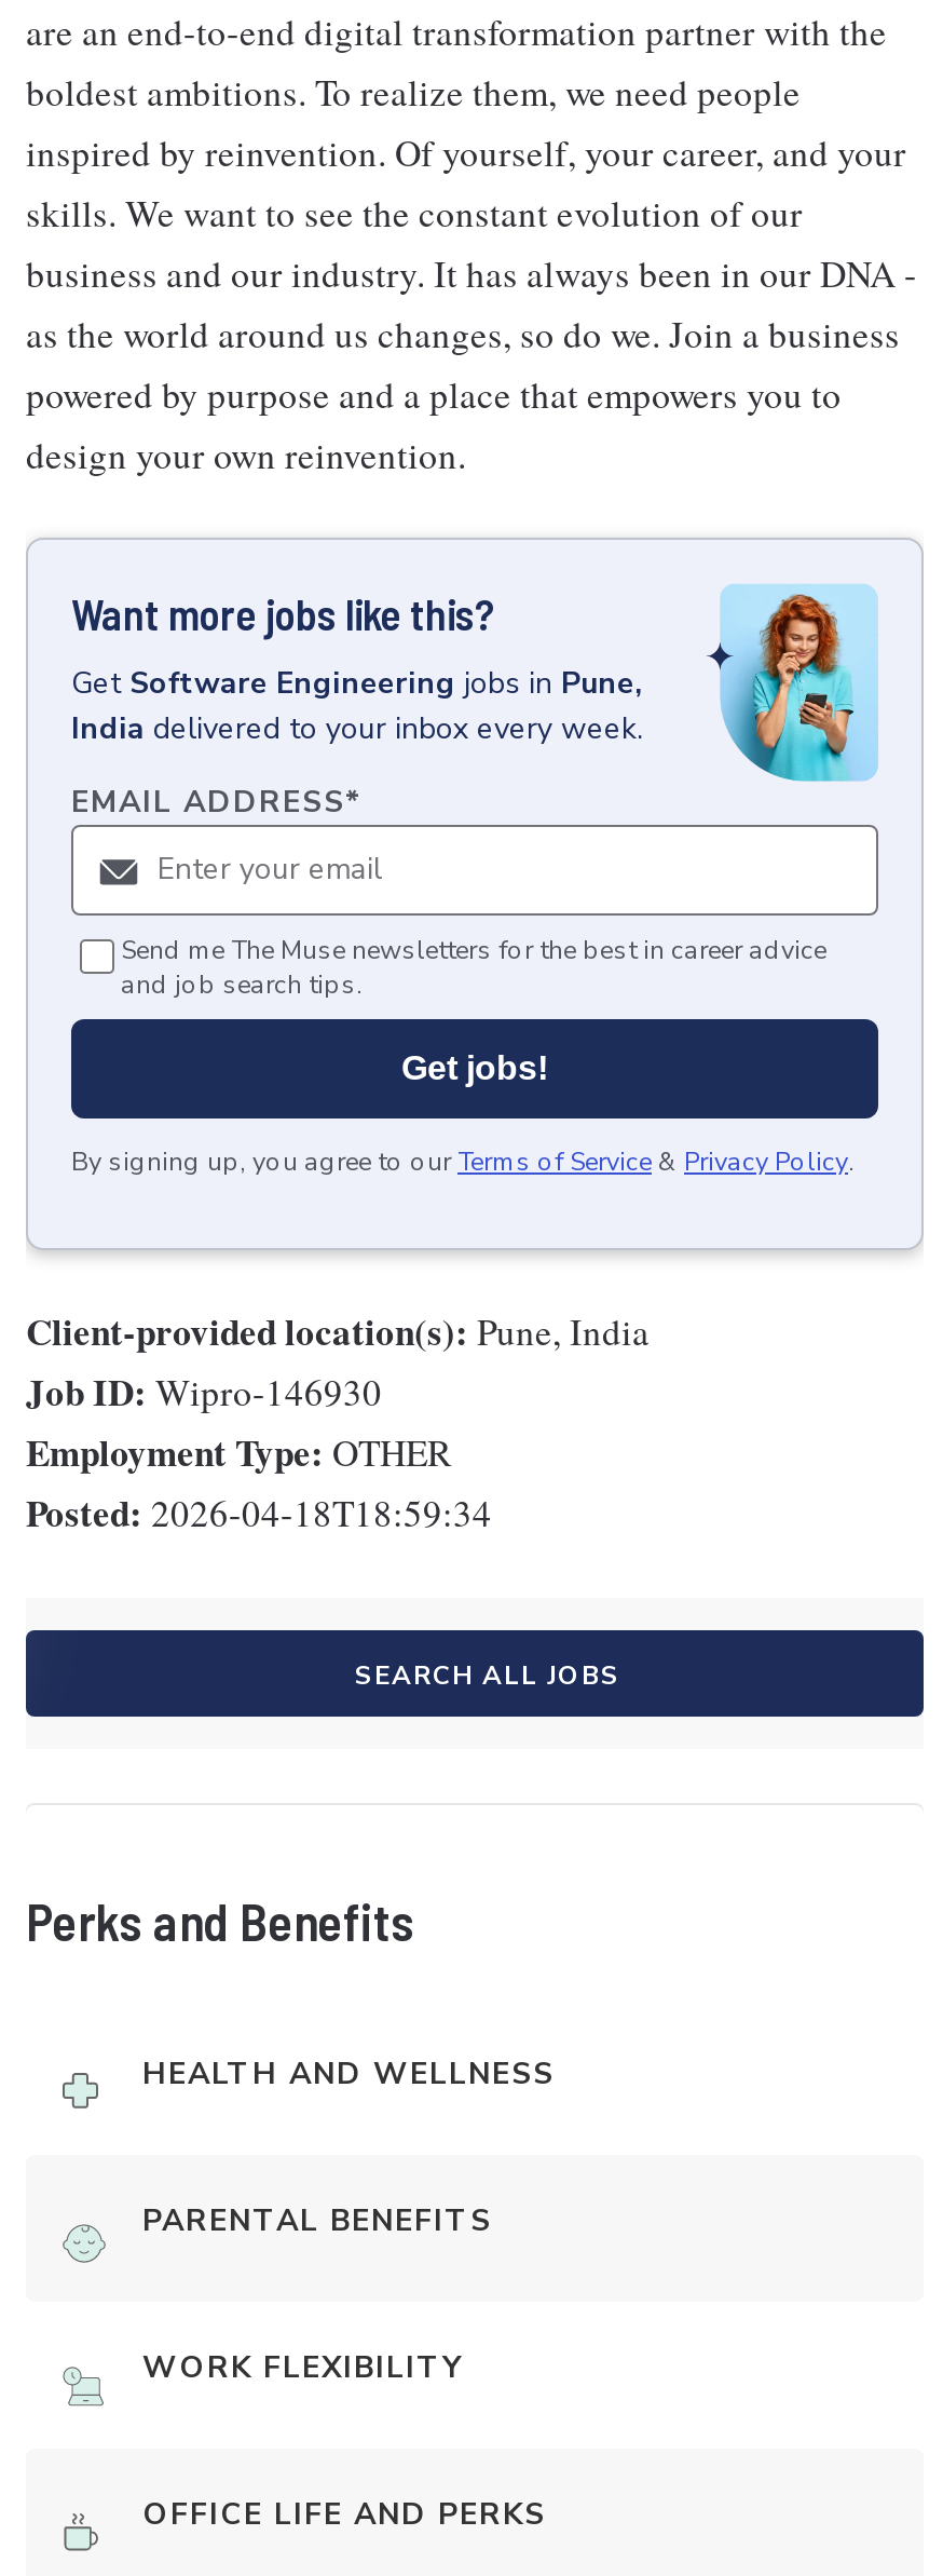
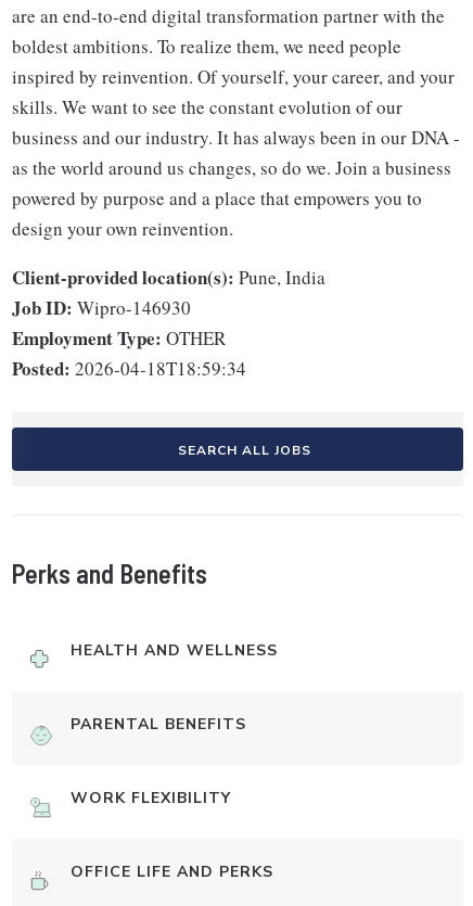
- [image]
- Want more jobs like this?
- Get Software Engineering jobs in Pune,
- India delivered to your inbox every week.
- EMAIL ADDRESS*

- Send me The Muse newsletters for the best in career advice
- and job search tips.
- Get jobs!
- By signing up, you agree to our Terms of Service & Privacy Policy.
